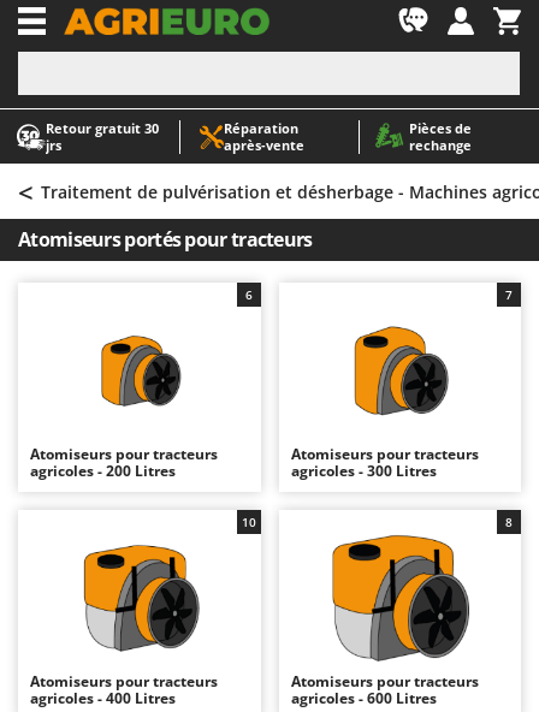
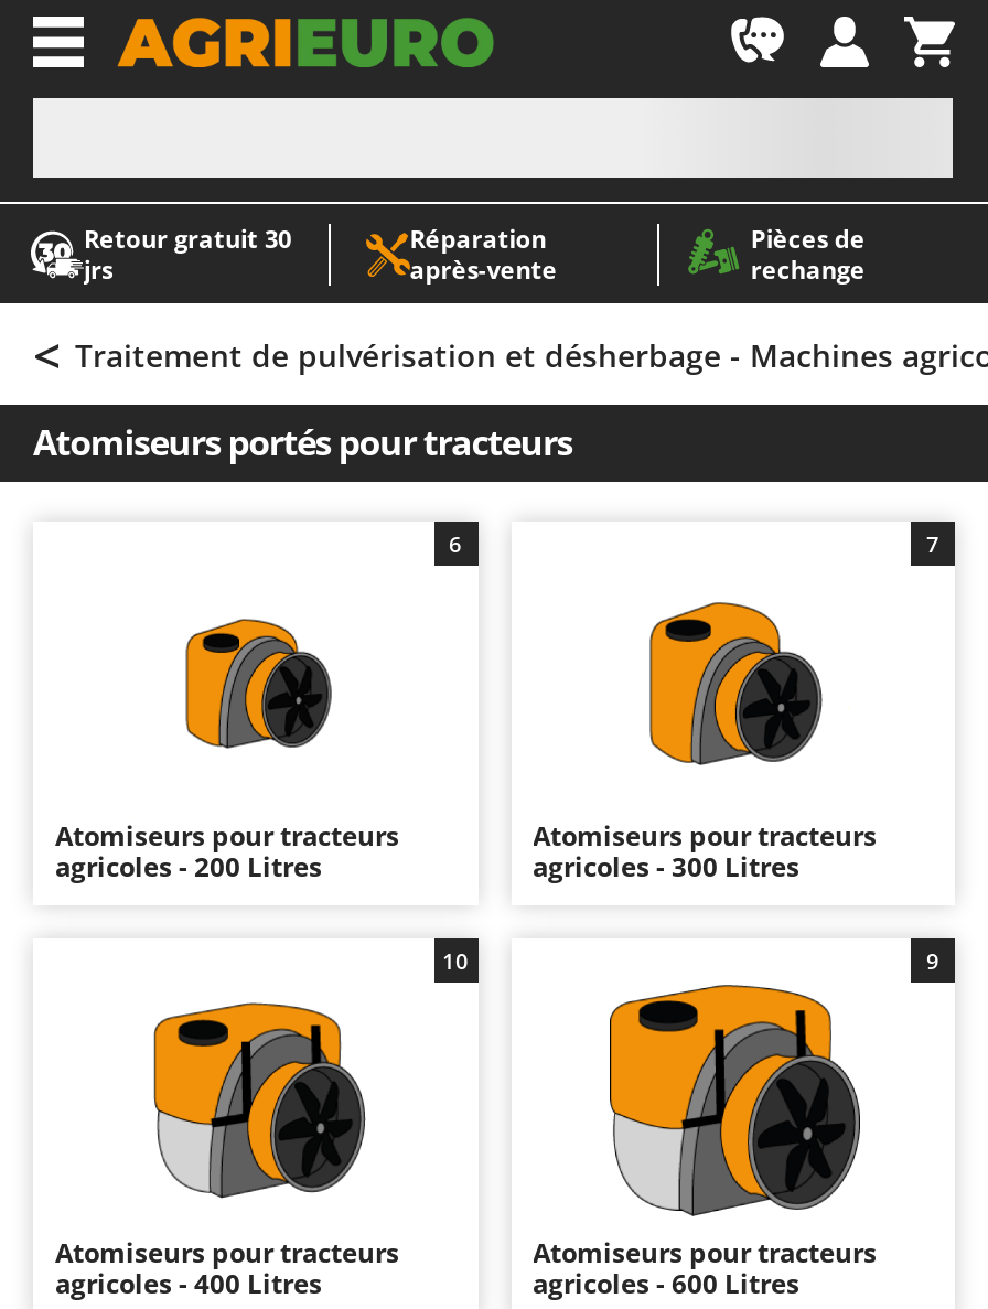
- 8
+ 9
